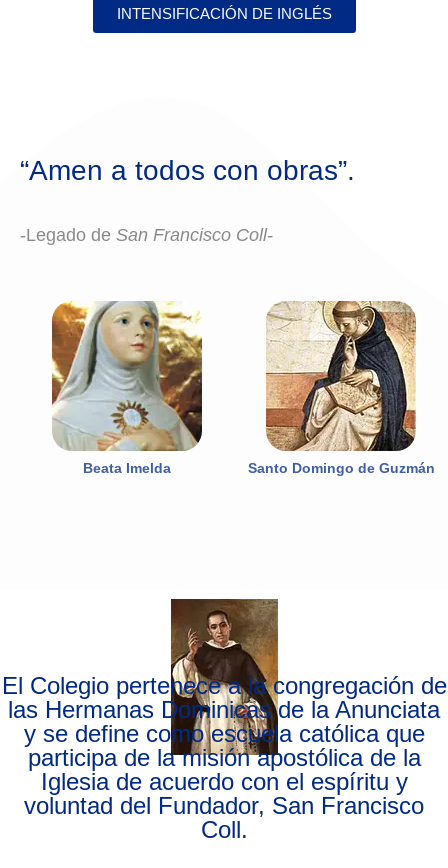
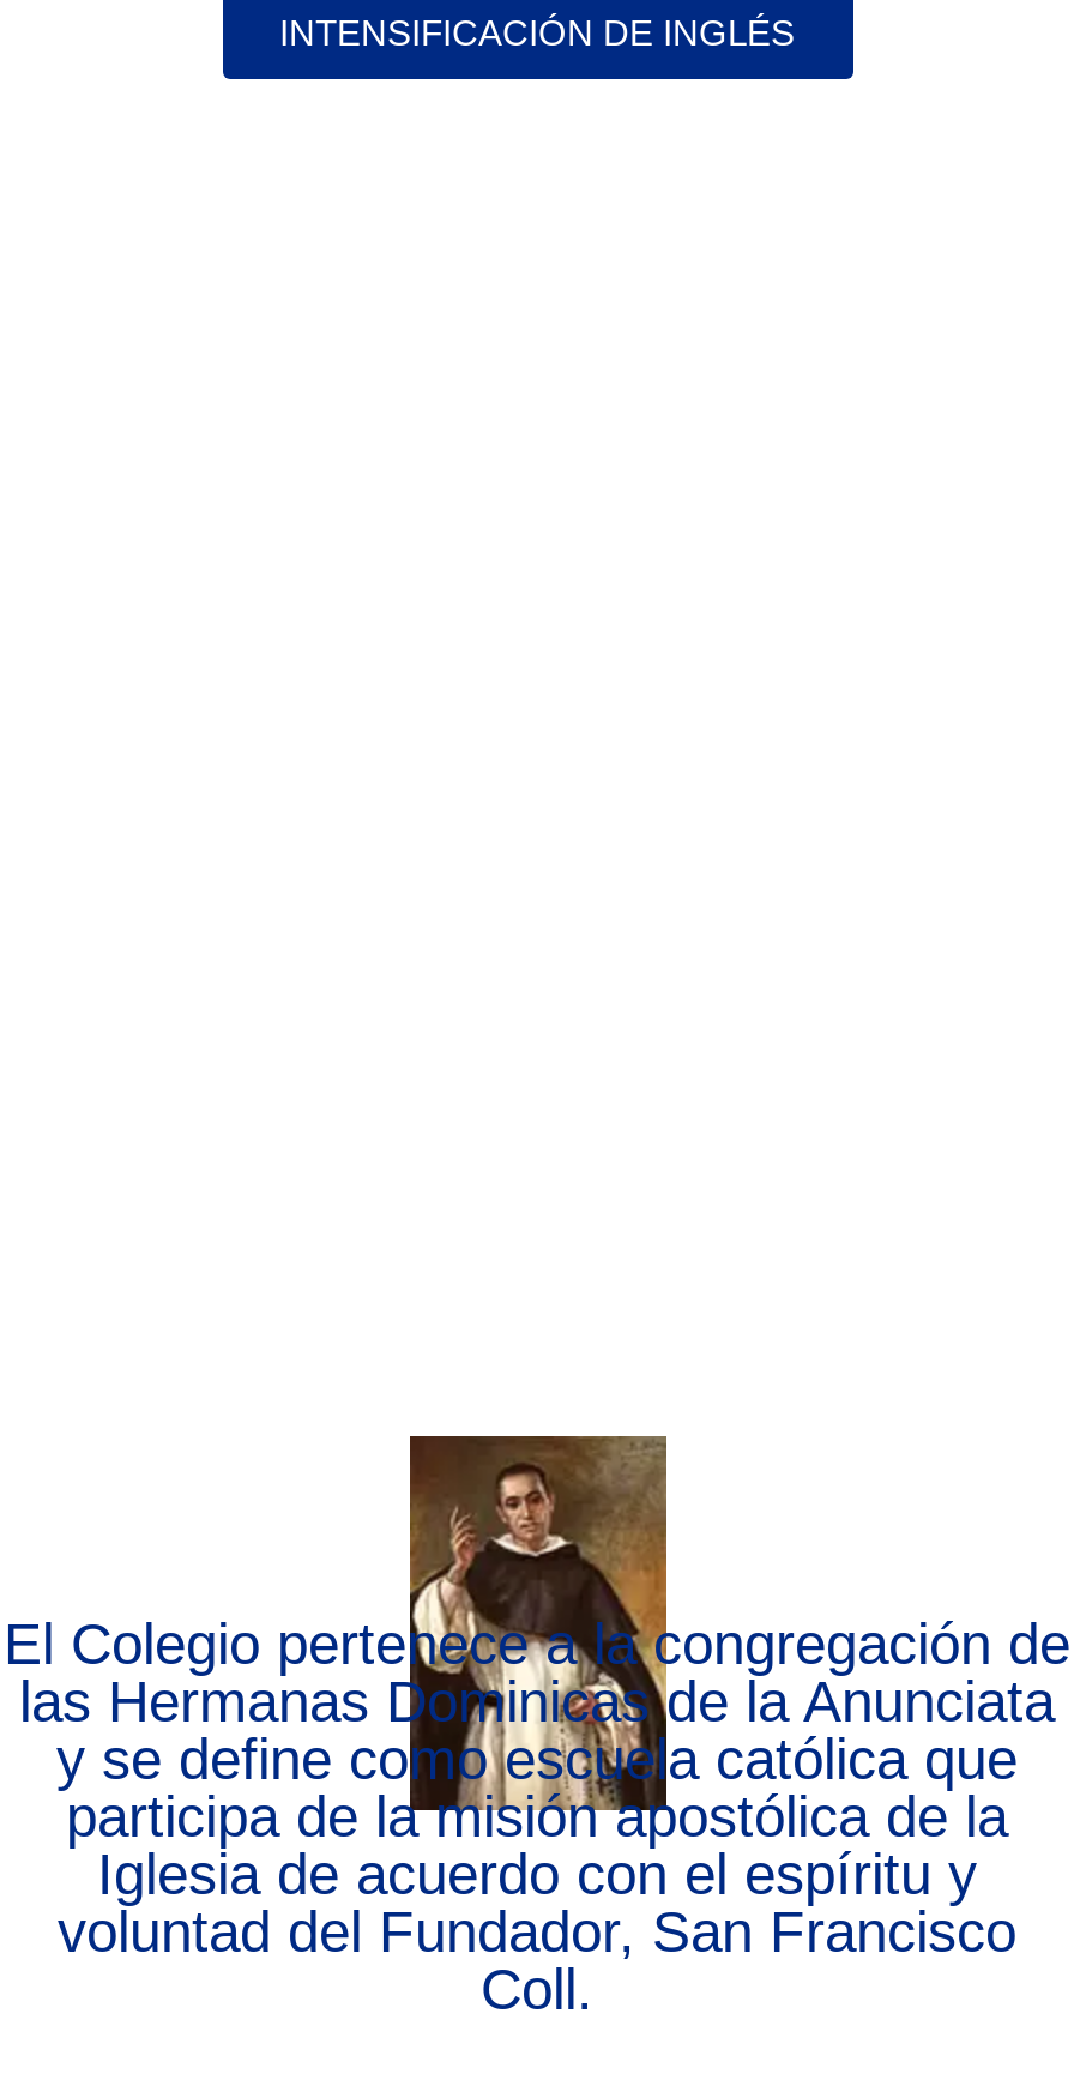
- “Amen a todos con obras”.
- -Legado de San Francisco Coll-

- [image]
- Beata Imelda
- Santo Domingo de Guzmán

- [image]
